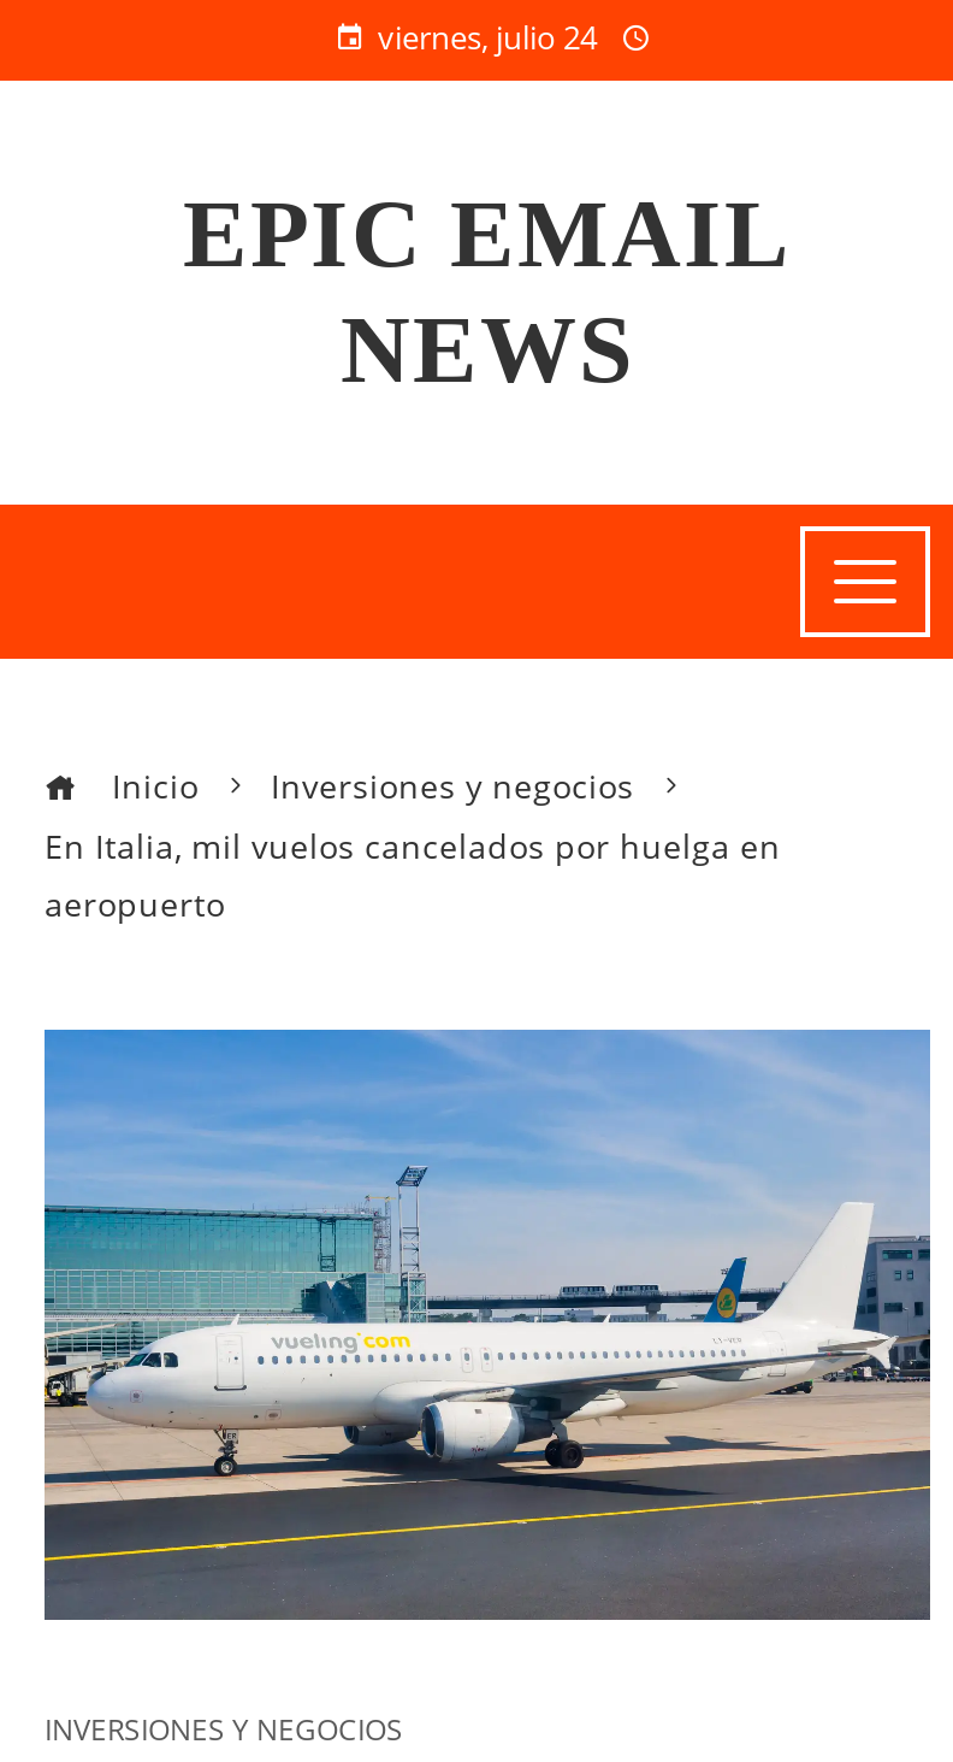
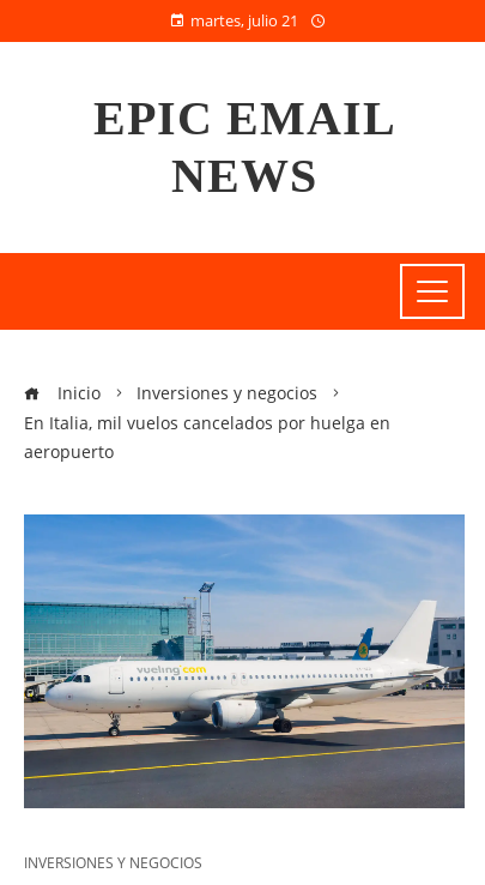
- viernes, julio 24
+ martes, julio 21
